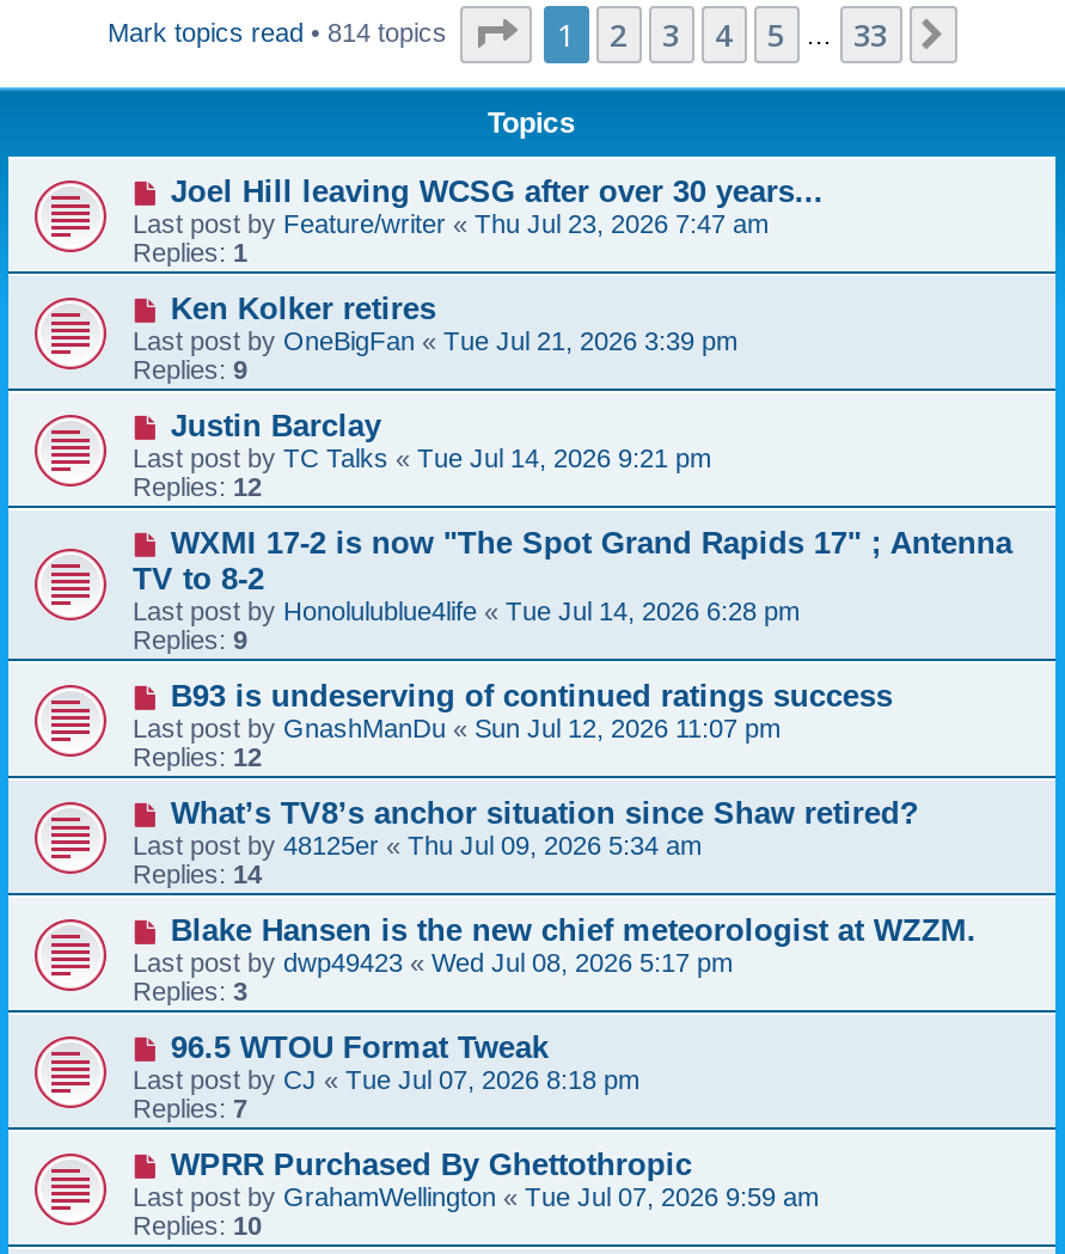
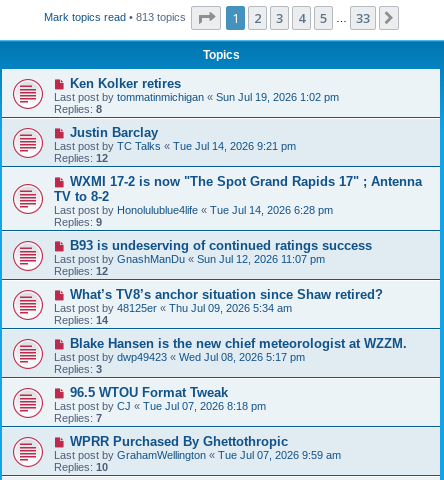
- Mark topics read • 814 topics
+ Mark topics read • 813 topics

- Joel Hill leaving WCSG after over 30 years...
- Last post by Feature/writer «Thu Jul 23, 2026 7:47 am
- Replies: 1

- Last post by OneBigFan «Tue Jul 21, 2026 3:39 pm
+ Last post by tommatinmichigan «Sun Jul 19, 2026 1:02 pm

- Replies: 9
+ Replies: 8
